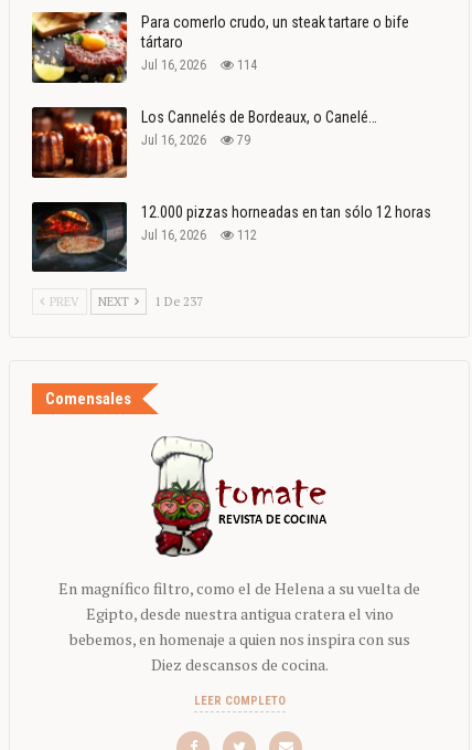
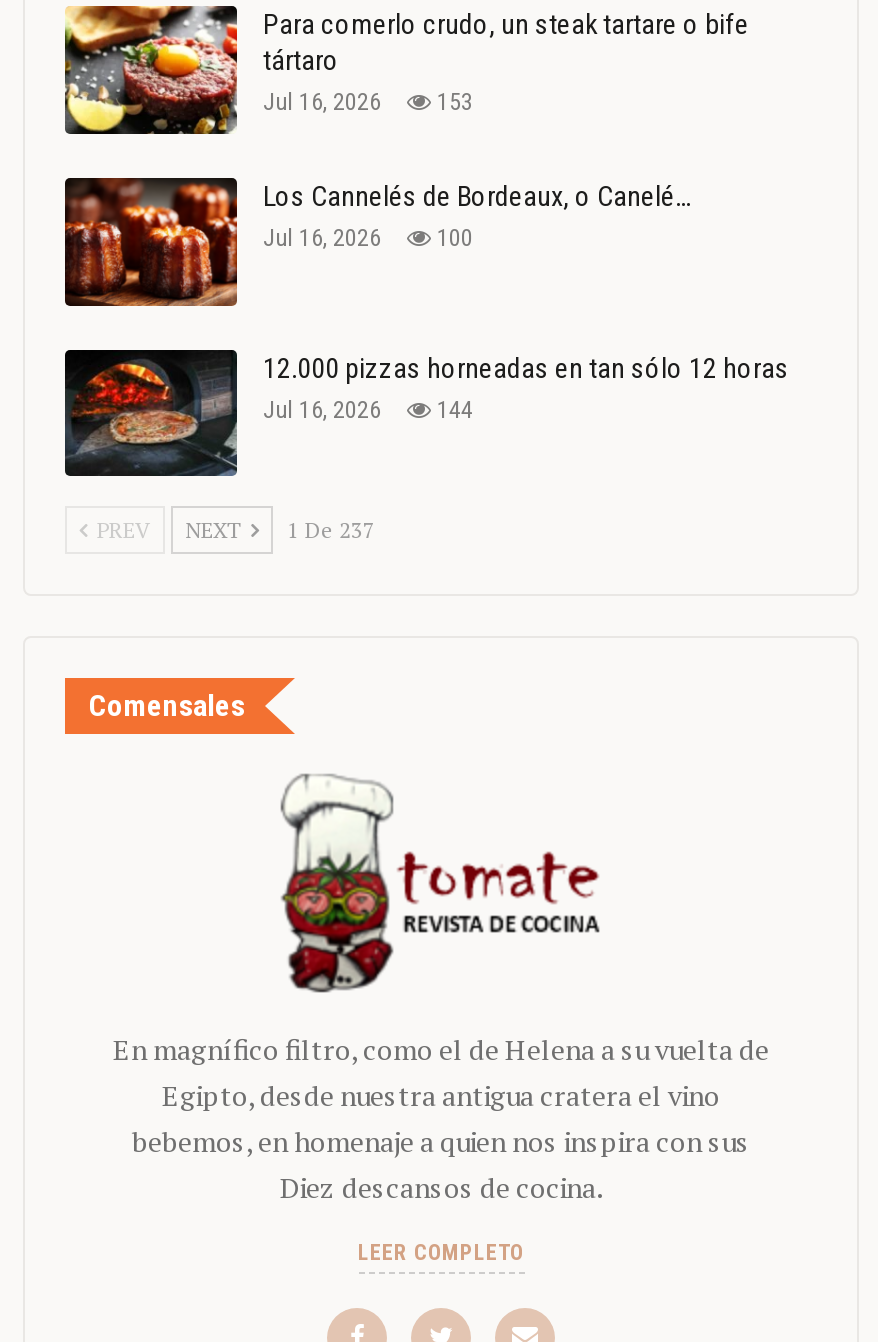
- Jul 16, 2026 114
+ Jul 16, 2026 153

- Jul 16, 2026 79
+ Jul 16, 2026 100

- Jul 16, 2026 112
+ Jul 16, 2026 144
